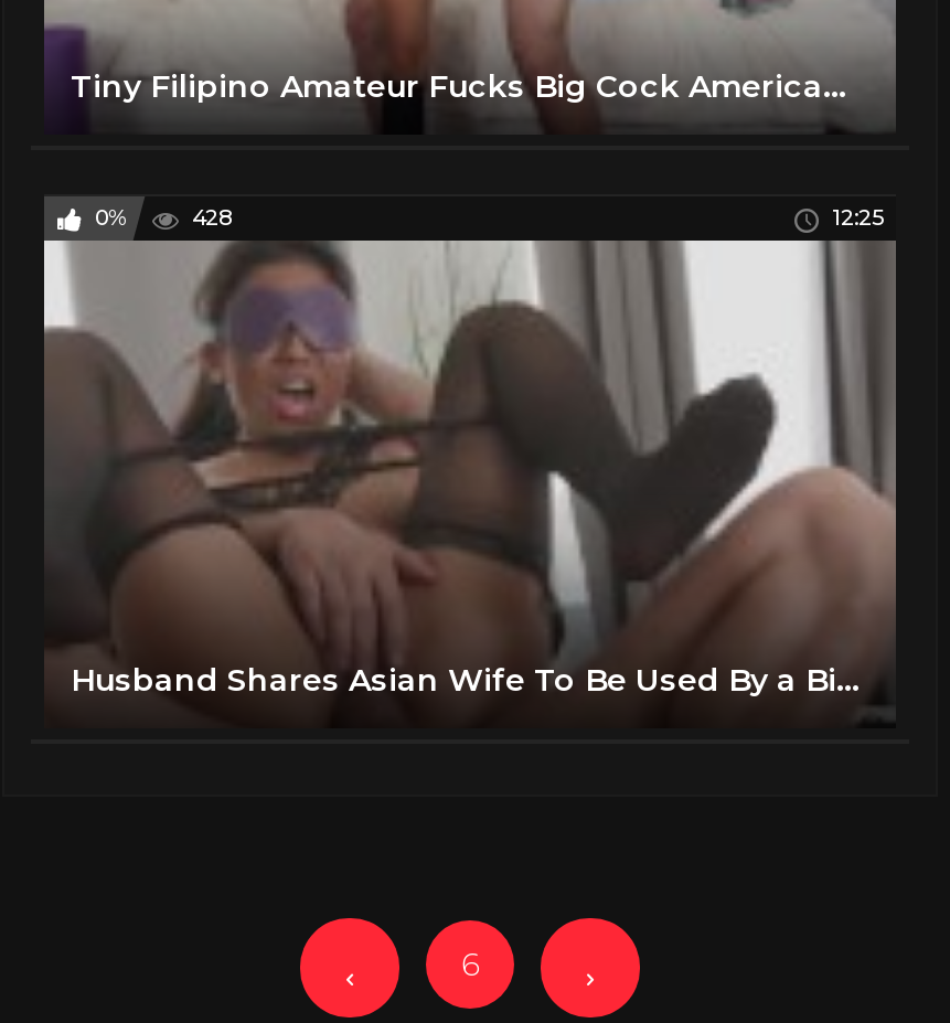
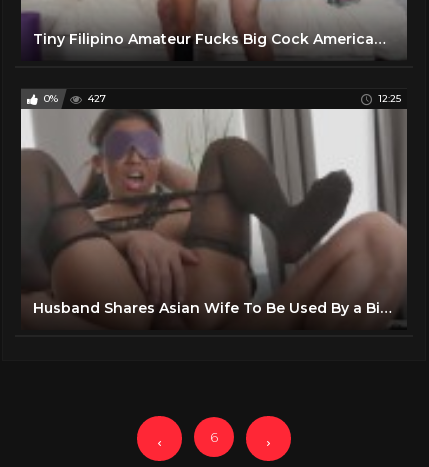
- 428
+ 427
